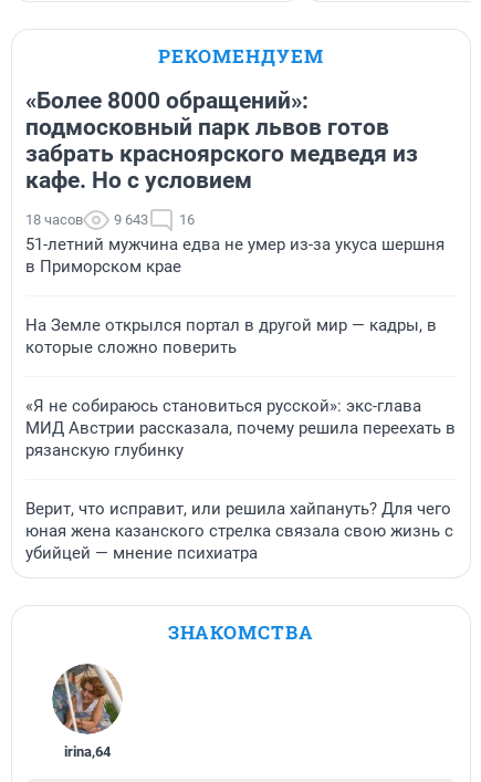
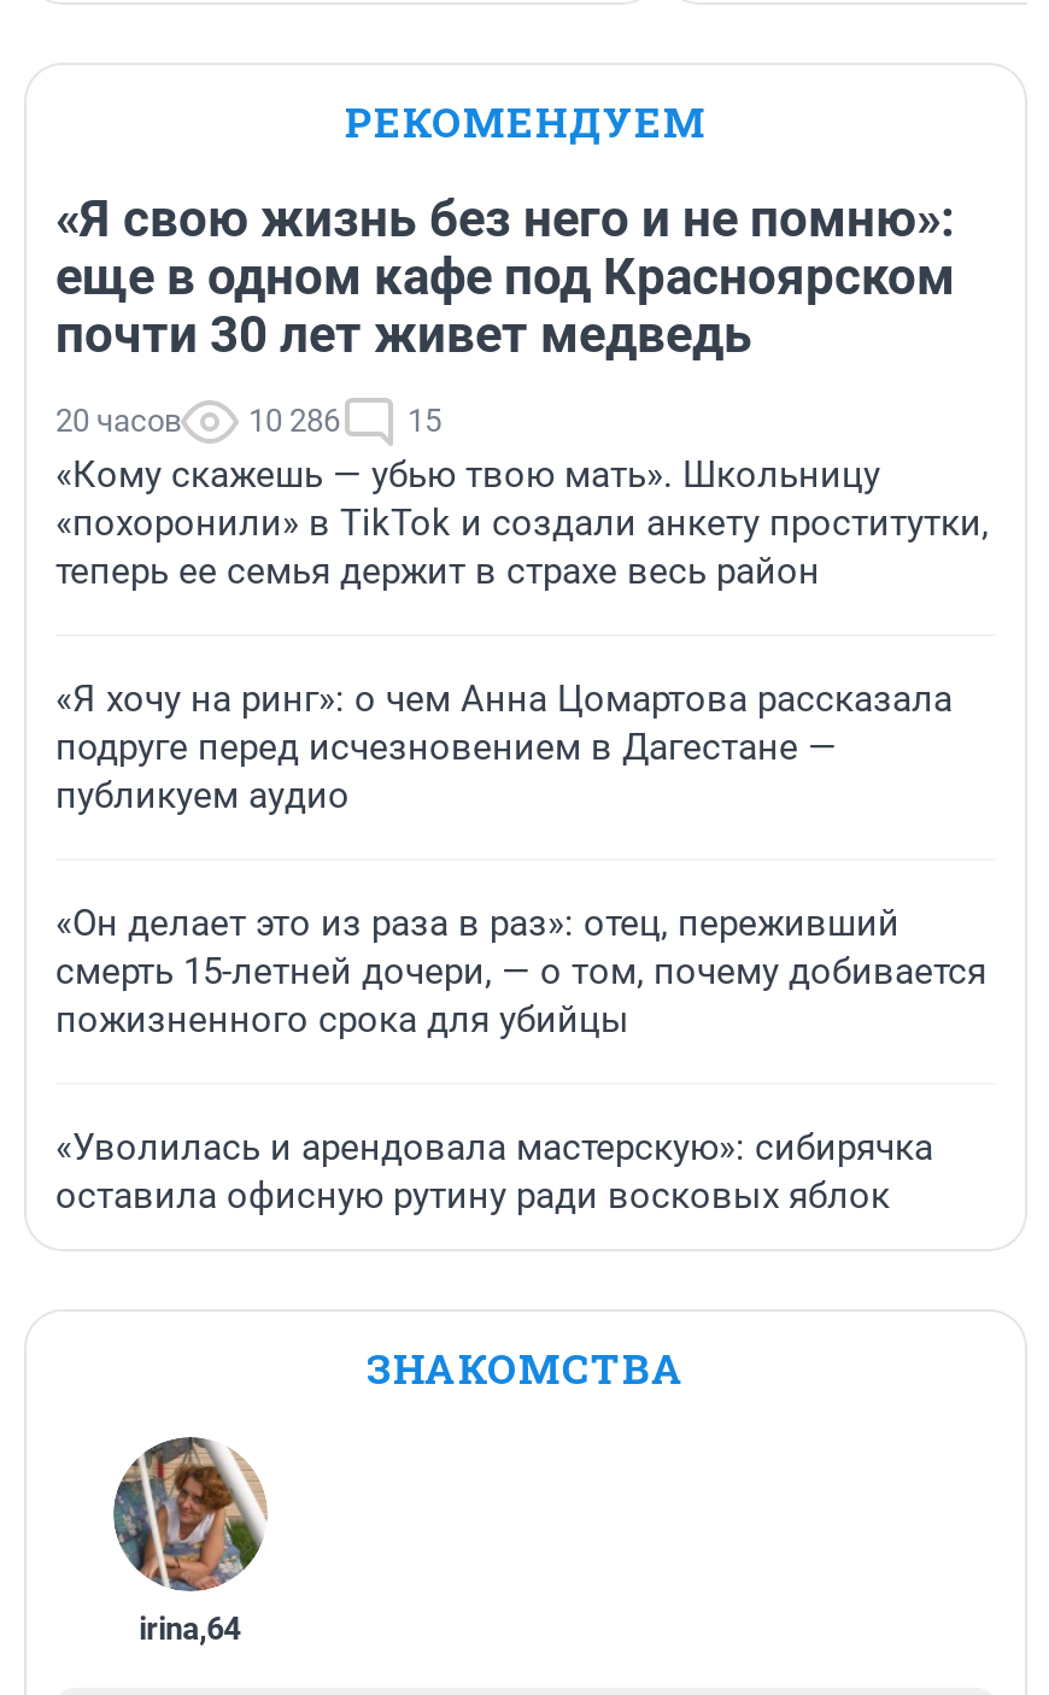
- «Более 8000 обращений»:
- подмосковный парк львов готов
- забрать красноярского медведя из
- кафе. Но с условием
+ «Я свою жизнь без него и не помню»:
+ еще в одном кафе под Красноярском
+ почти 30 лет живет медведь

- 18 часов
- 9 643
- 16
- 51-летний мужчина едва не умер из-за укуса шершня
- в Приморском крае
+ 20 часов
+ 10 286
+ 15
+ «Кому скажешь — убью твою мать». Школьницу
+ «похоронили» в TikTok и создали анкету проститутки,
+ теперь ее семья держит в страхе весь район

- На Земле открылся портал в другой мир — кадры, в
- которые сложно поверить
+ «Я хочу на ринг»: о чем Анна Цомартова рассказала
+ подруге перед исчезновением в Дагестане —
+ публикуем аудио

- «Я не собираюсь становиться русской»: экс-глава
- МИД Австрии рассказала, почему решила переехать в
- рязанскую глубинку
+ «Он делает это из раза в раз»: отец, переживший
+ смерть 15-летней дочери, — о том, почему добивается
+ пожизненного срока для убийцы

- Верит, что исправит, или решила хайпануть? Для чего
- юная жена казанского стрелка связала свою жизнь с
- убийцей — мнение психиатра
+ «Уволилась и арендовала мастерскую»: сибирячка
+ оставила офисную рутину ради восковых яблок
